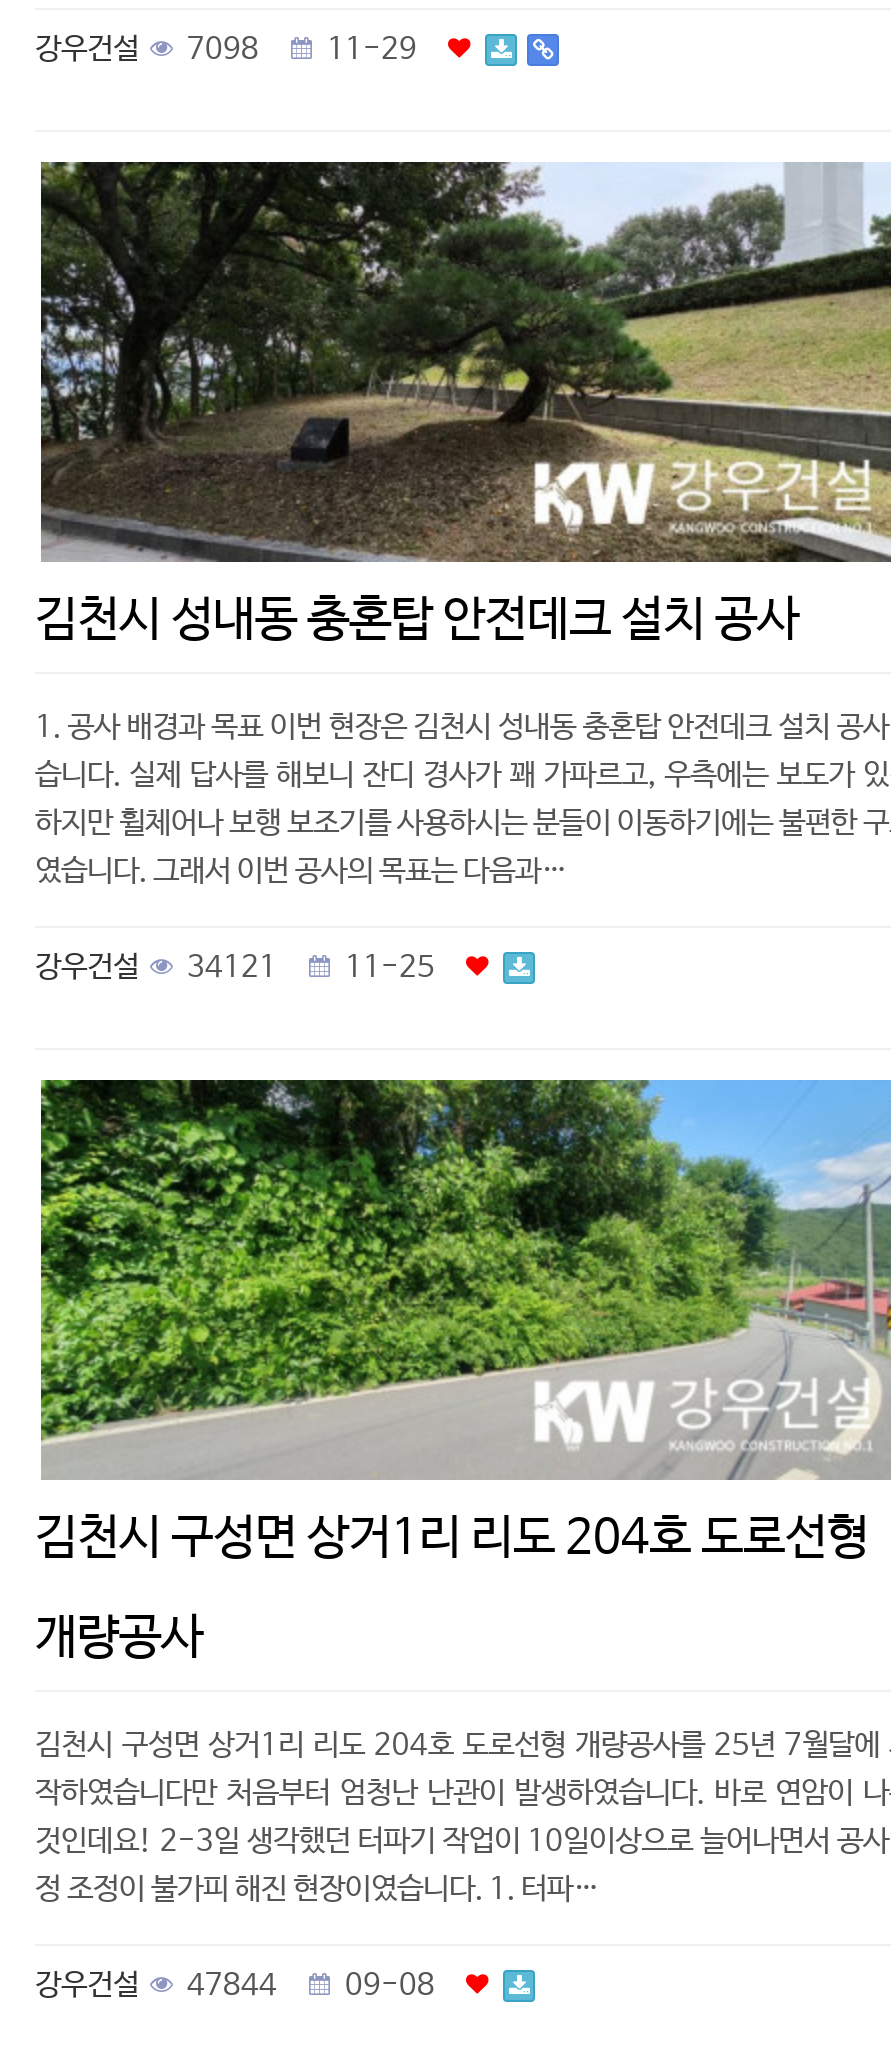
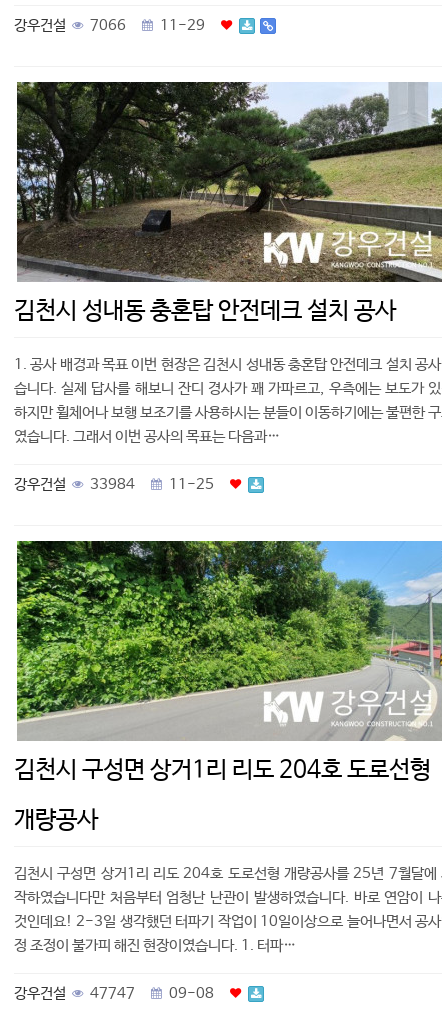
- 강우건설 7098 11-29
+ 강우건설 7066 11-29

- 강우건설 34121 11-25
+ 강우건설 33984 11-25

- 강우건설 47844 09-08
+ 강우건설 47747 09-08
